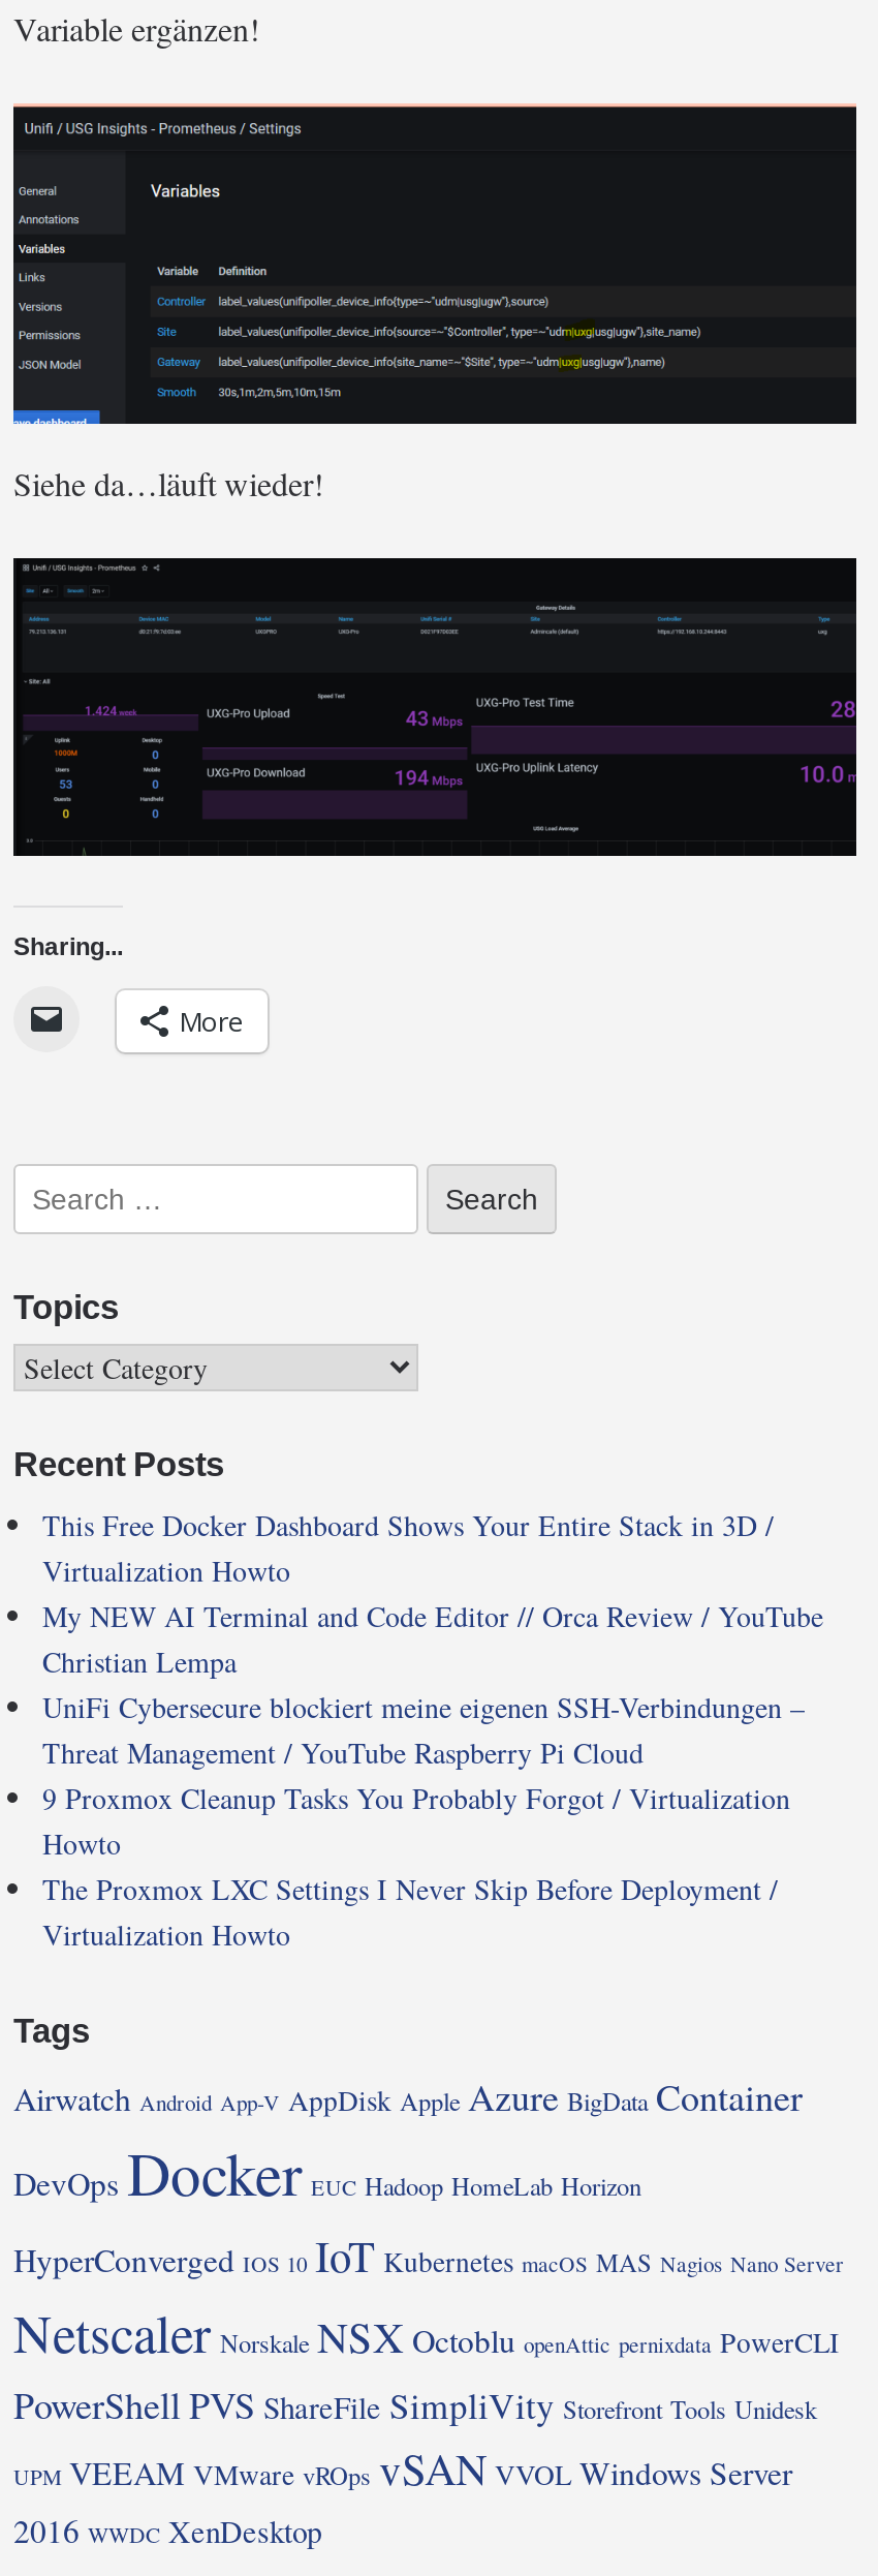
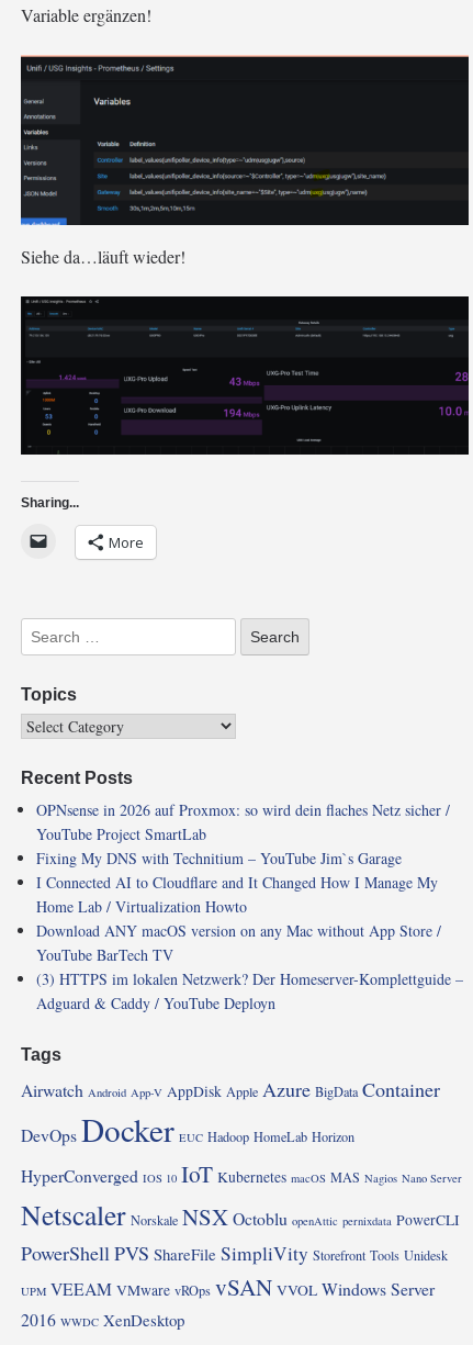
- This Free Docker Dashboard Shows Your Entire Stack in 3D /
- Virtualization Howto
- My NEW AI Terminal and Code Editor // Orca Review / YouTube
- Christian Lempa
- UniFi Cybersecure blockiert meine eigenen SSH-Verbindungen –
- Threat Management / YouTube Raspberry Pi Cloud
- 9 Proxmox Cleanup Tasks You Probably Forgot / Virtualization
- Howto
- The Proxmox LXC Settings I Never Skip Before Deployment /
- Virtualization Howto
+ OPNsense in 2026 auf Proxmox: so wird dein flaches Netz sicher /
+ YouTube Project SmartLab
+ Fixing My DNS with Technitium – YouTube Jim`s Garage
+ I Connected AI to Cloudflare and It Changed How I Manage My
+ Home Lab / Virtualization Howto
+ Download ANY macOS version on any Mac without App Store /
+ YouTube BarTech TV
+ (3) HTTPS im lokalen Netzwerk? Der Homeserver-Komplettguide –
+ Adguard & Caddy / YouTube Deployn
